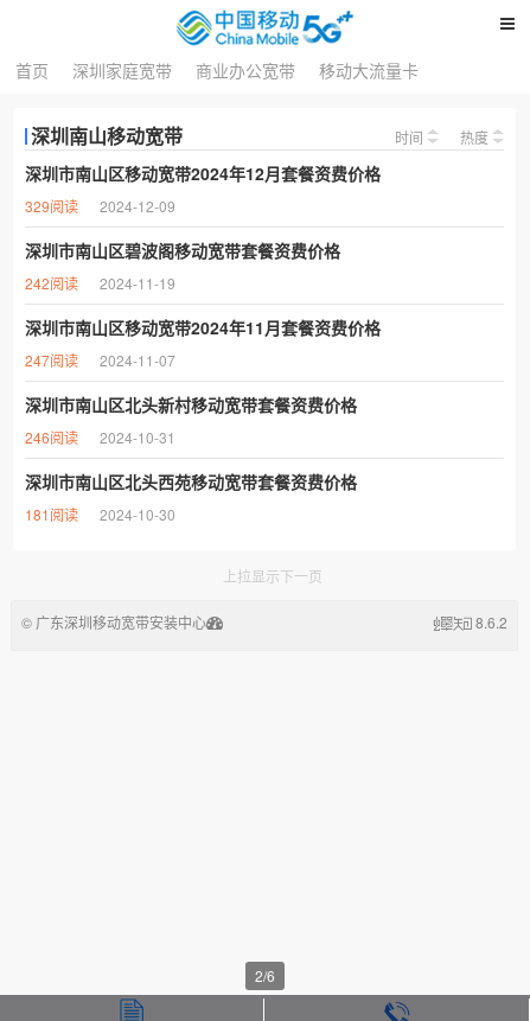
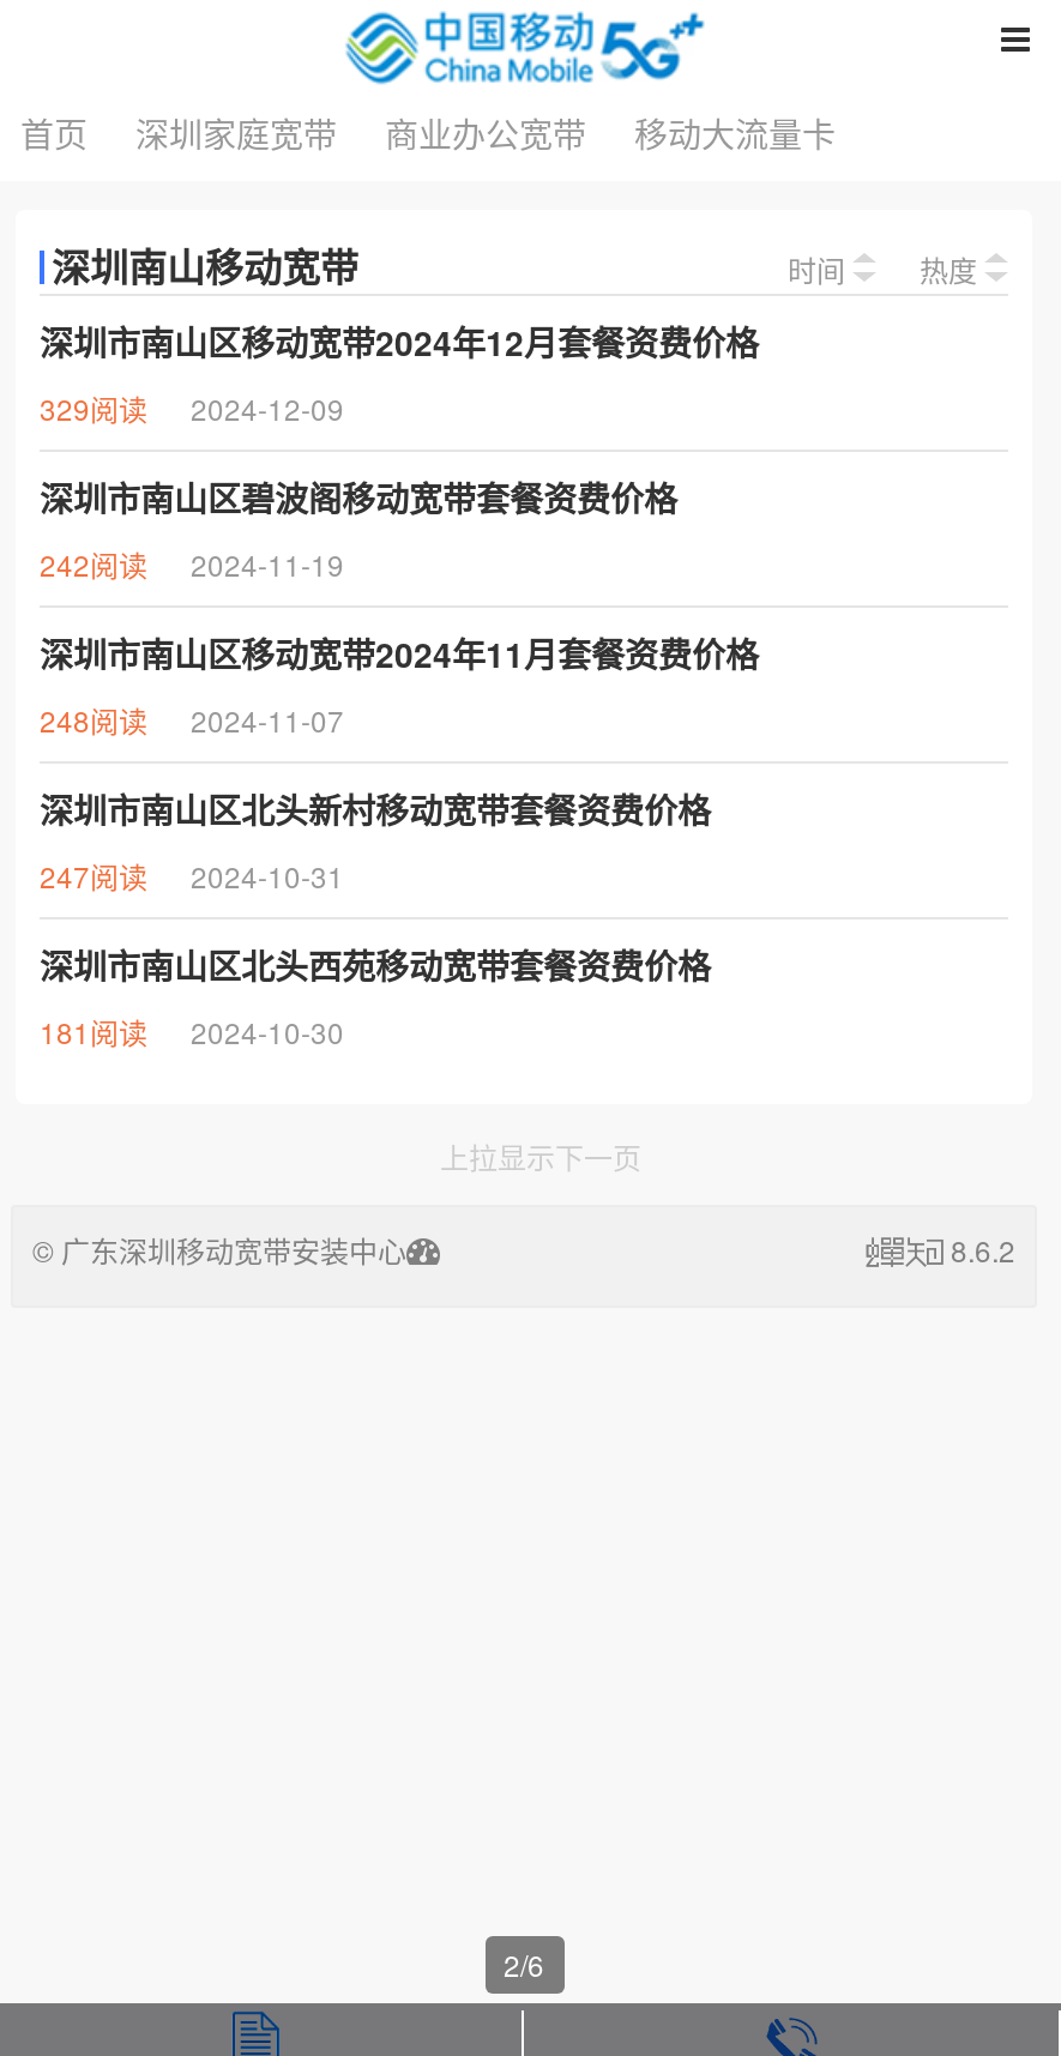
- 247阅读 2024-11-07
+ 248阅读 2024-11-07

- 246阅读 2024-10-31
+ 247阅读 2024-10-31
